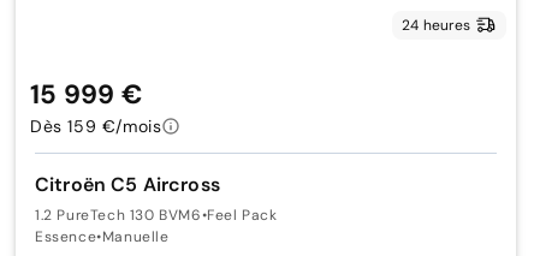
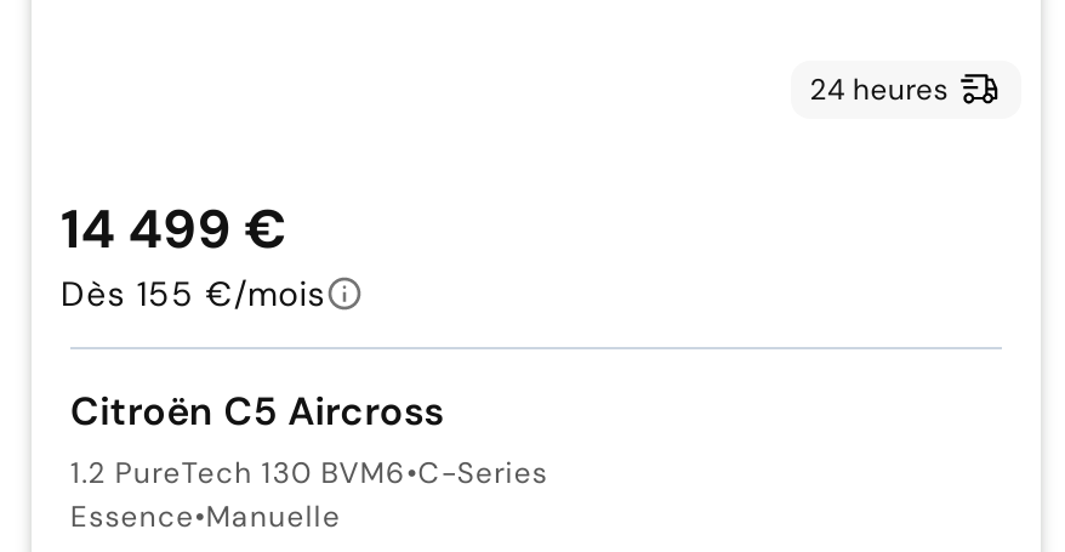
- 15 999 €
+ 14 499 €

- Dès 159 €/mois
+ Dès 155 €/mois

- 1.2 PureTech 130 BVM6•Feel Pack
+ 1.2 PureTech 130 BVM6•C-Series
